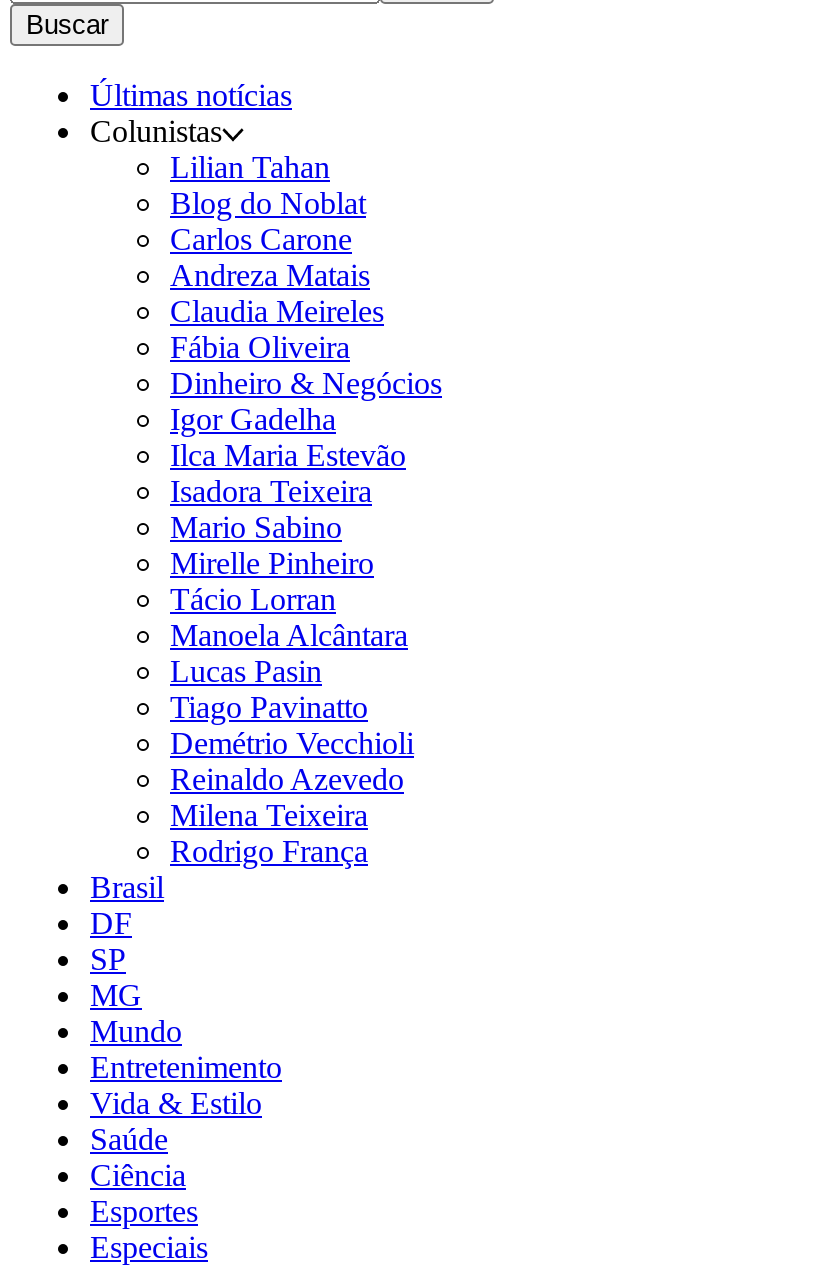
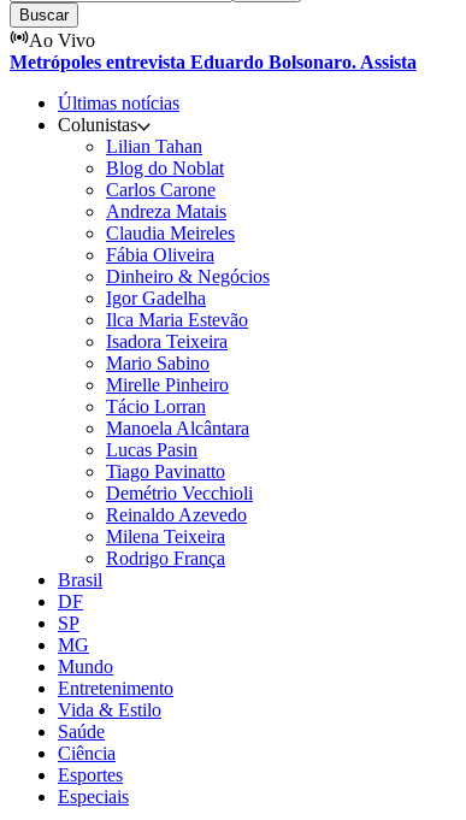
+ Ao Vivo
+ Metrópoles entrevista Eduardo Bolsonaro. Assista
